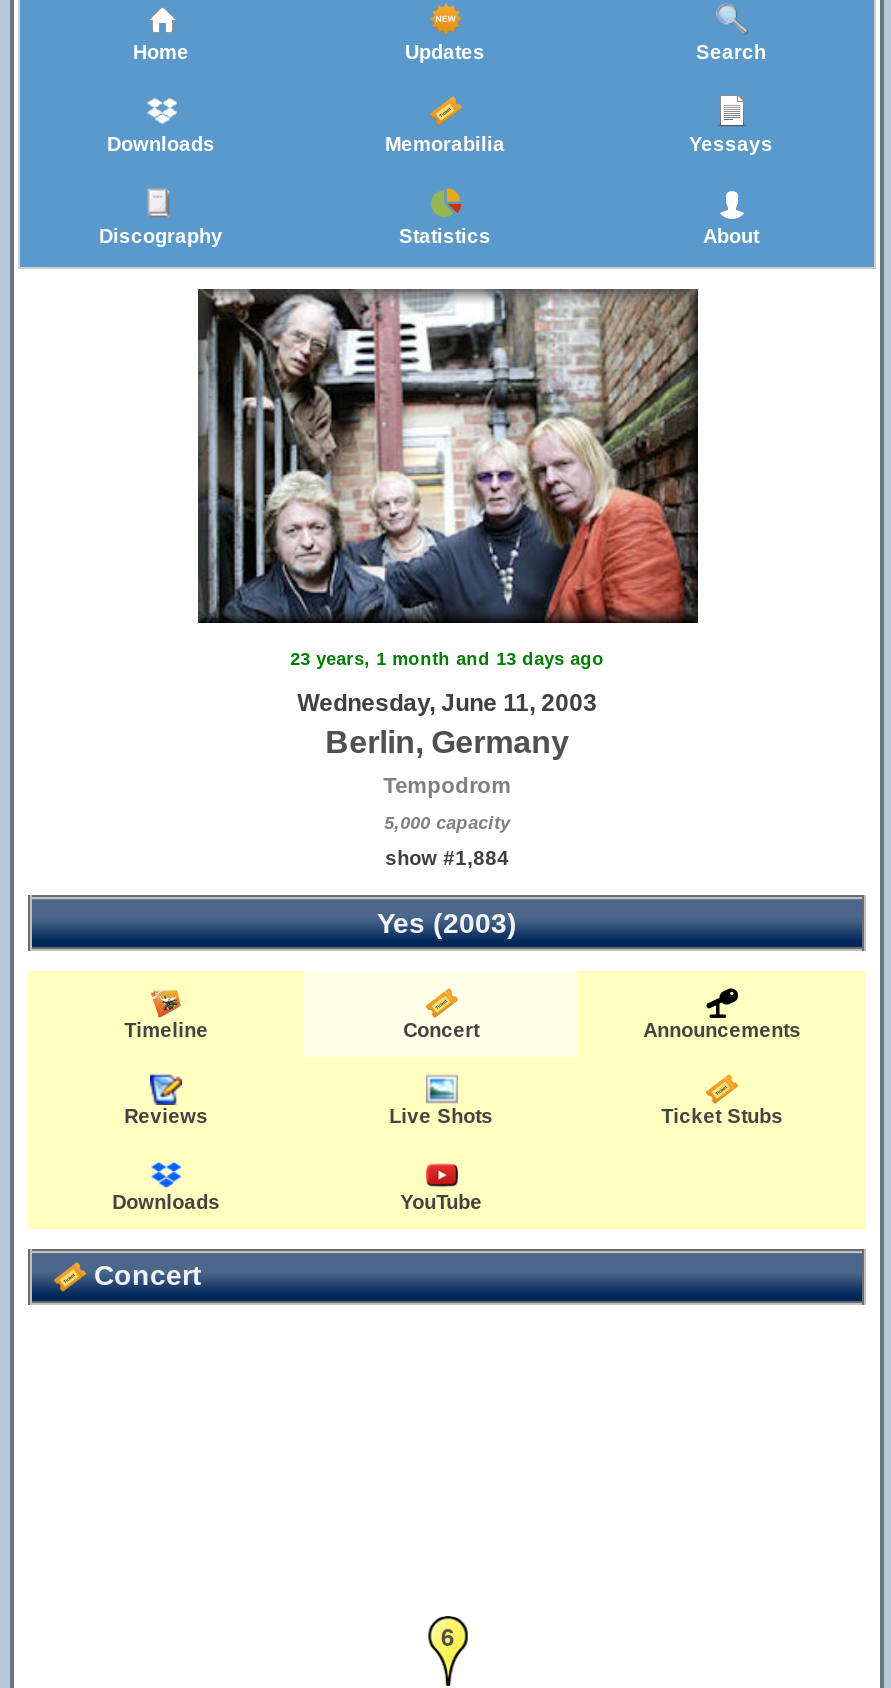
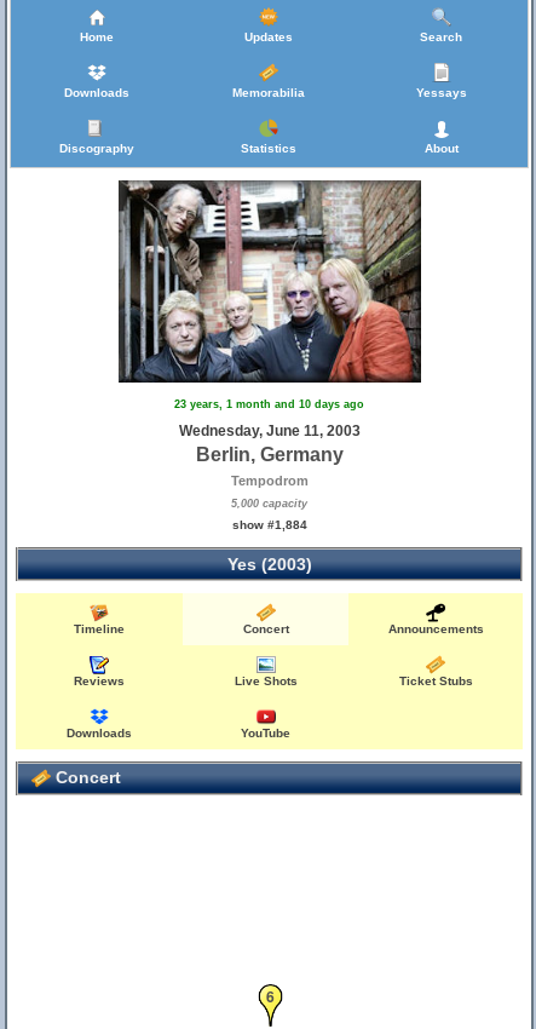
- 23 years, 1 month and 13 days ago
+ 23 years, 1 month and 10 days ago
